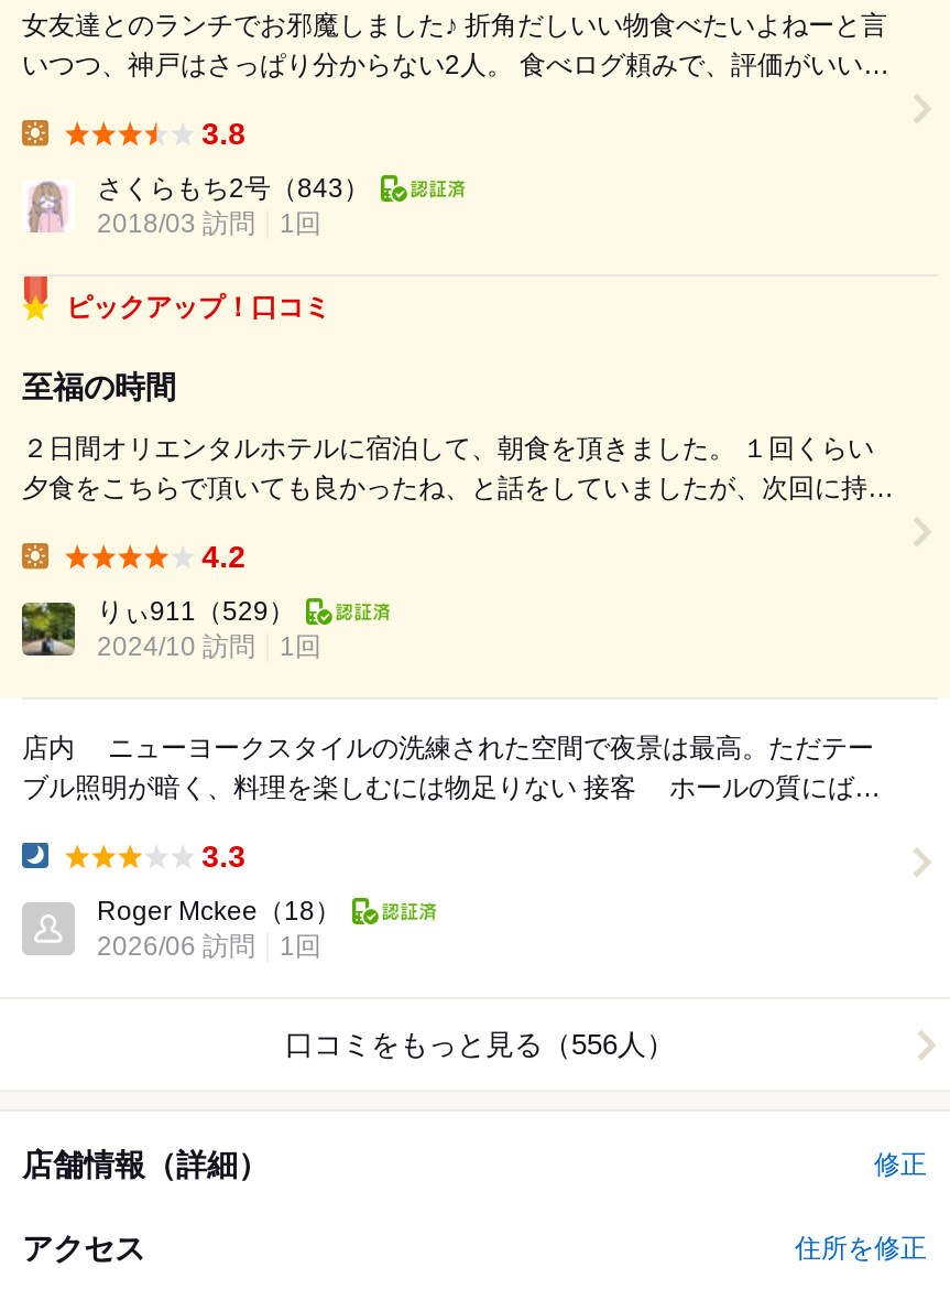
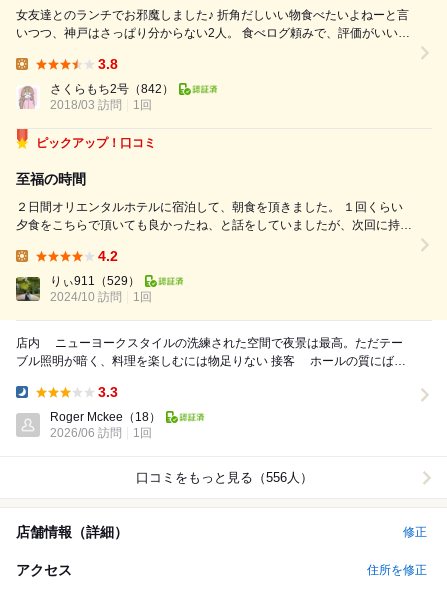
- さくらもち2号（843）
+ さくらもち2号（842）
